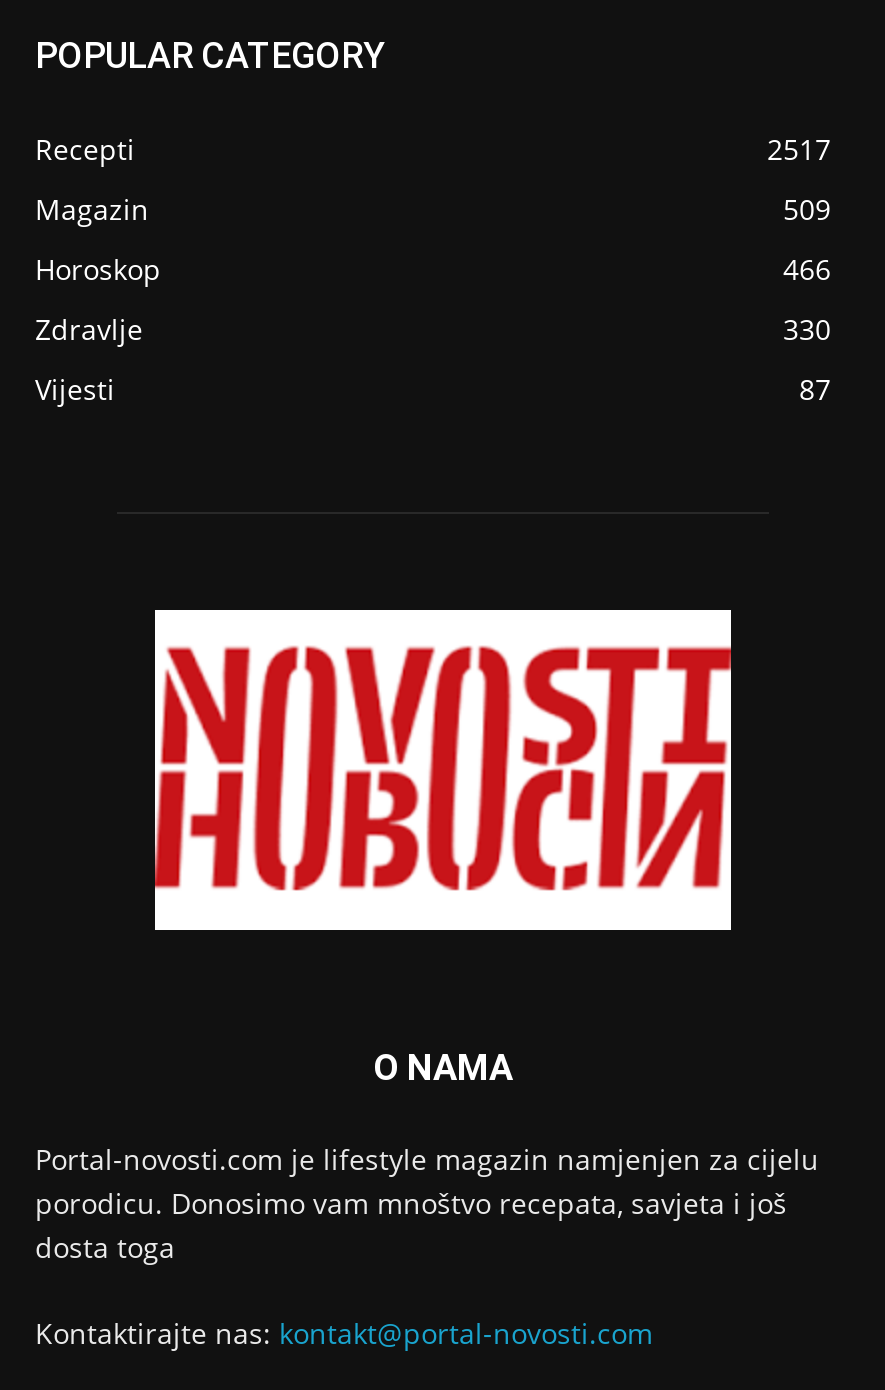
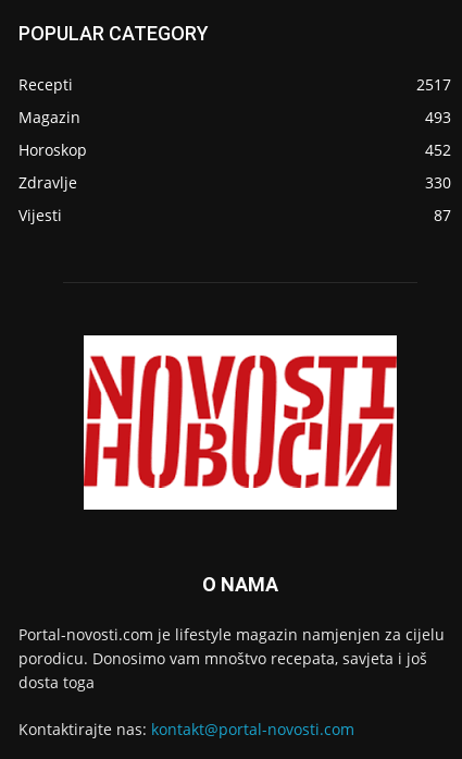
- 509
+ 493

- 466
+ 452
